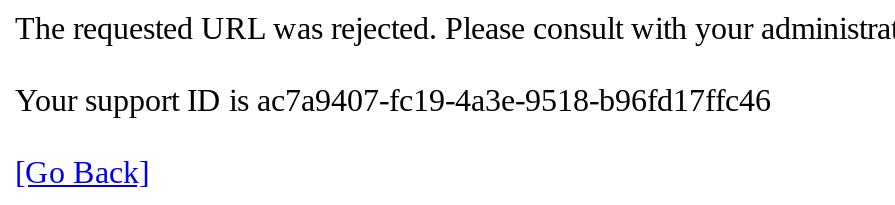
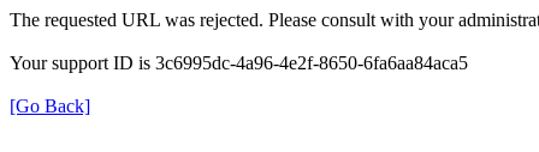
- Your support ID is ac7a9407-fc19-4a3e-9518-b96fd17ffc46
+ Your support ID is 3c6995dc-4a96-4e2f-8650-6fa6aa84aca5
